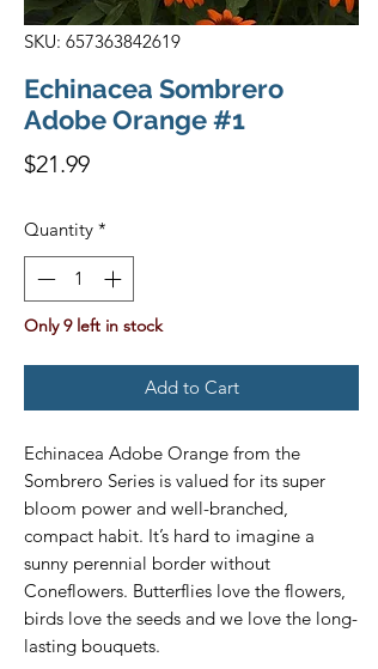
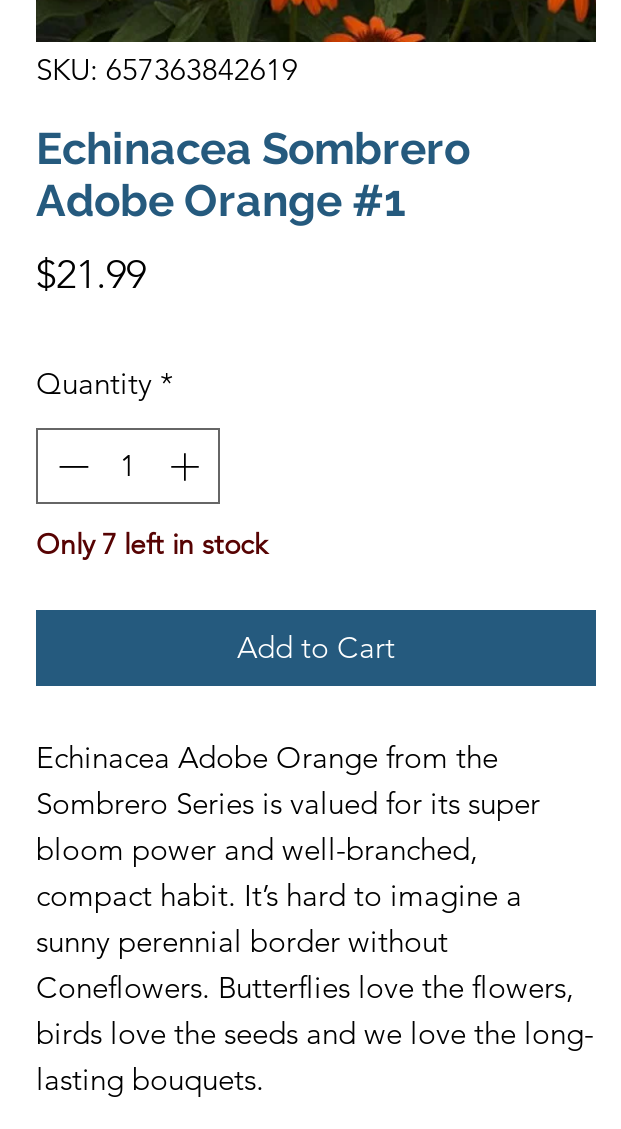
- Only 9 left in stock
+ Only 7 left in stock
